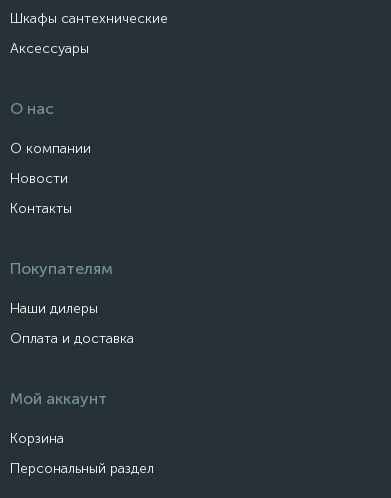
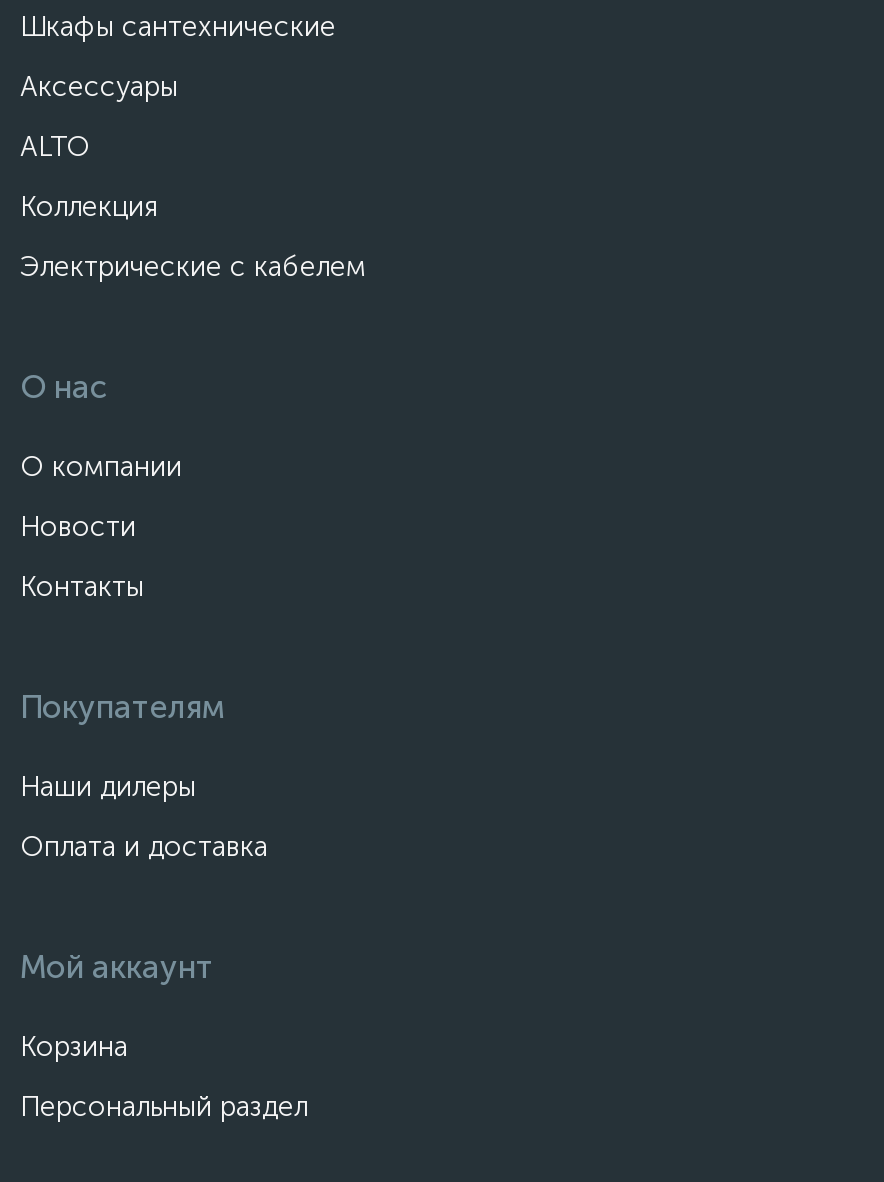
+ ALTO
+ Коллекция
+ Электрические с кабелем
